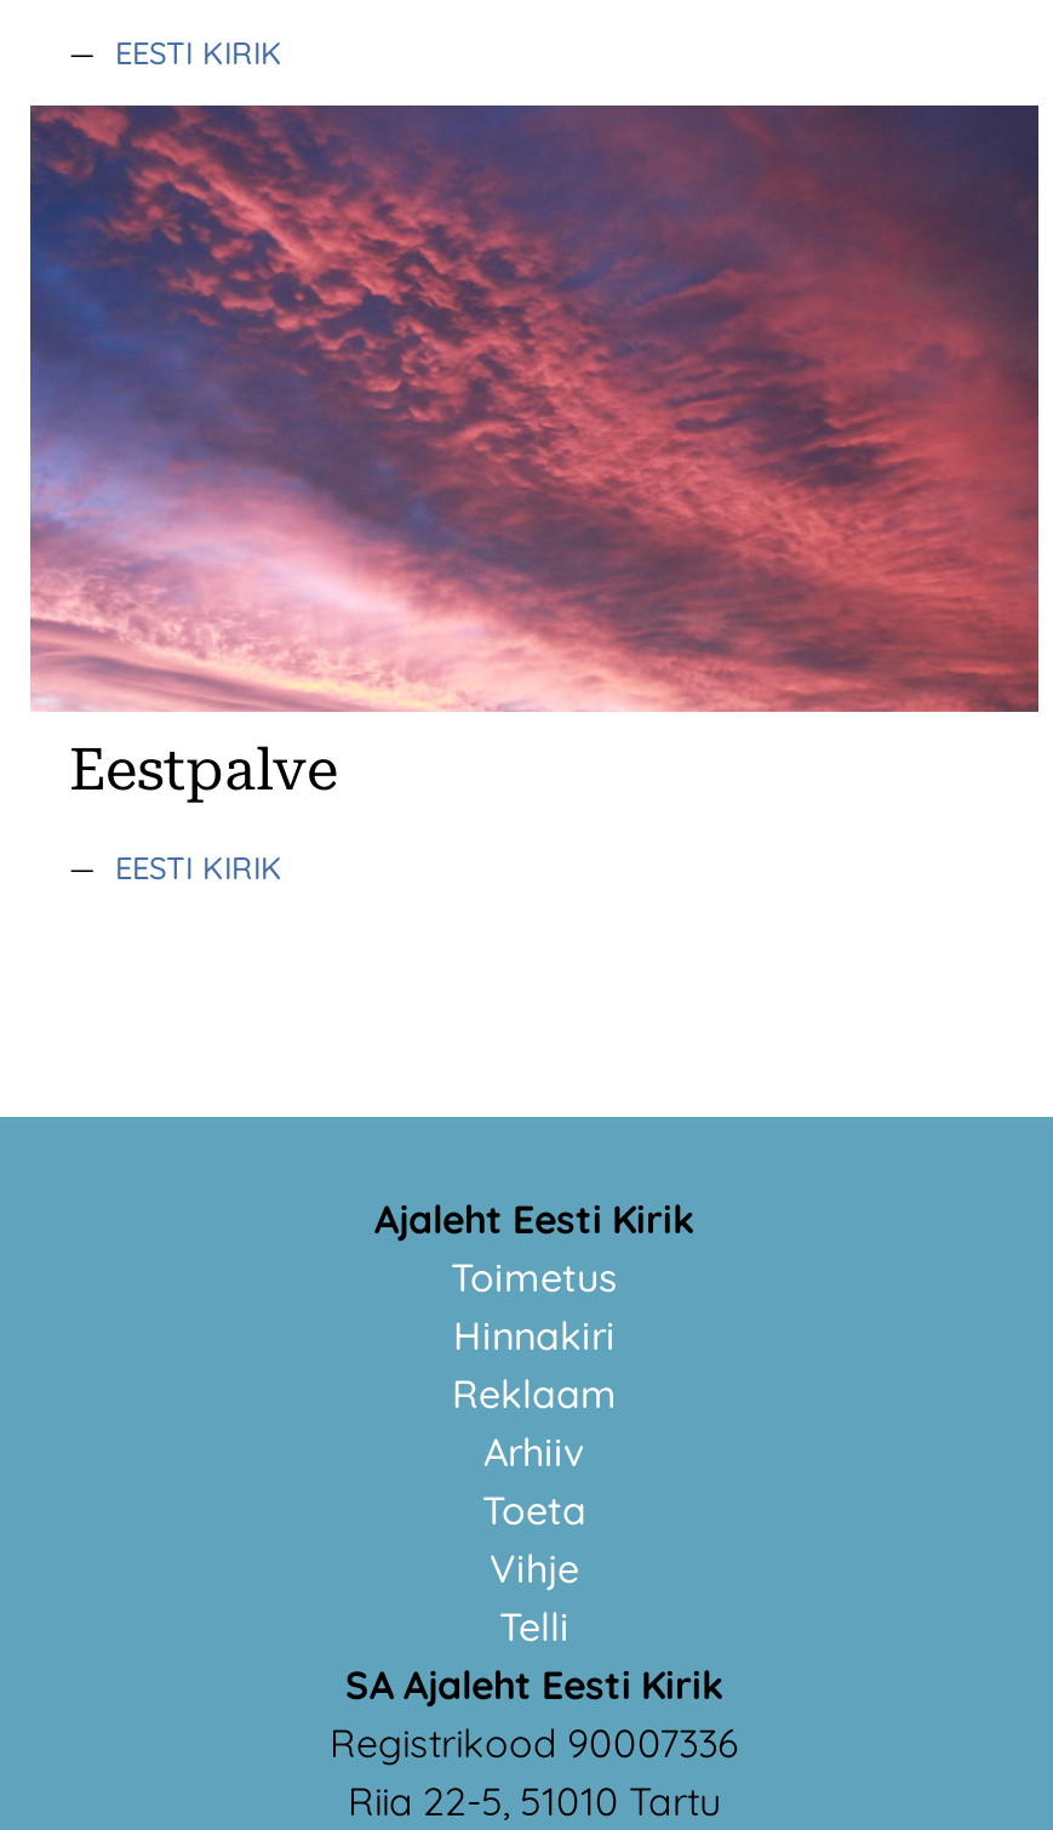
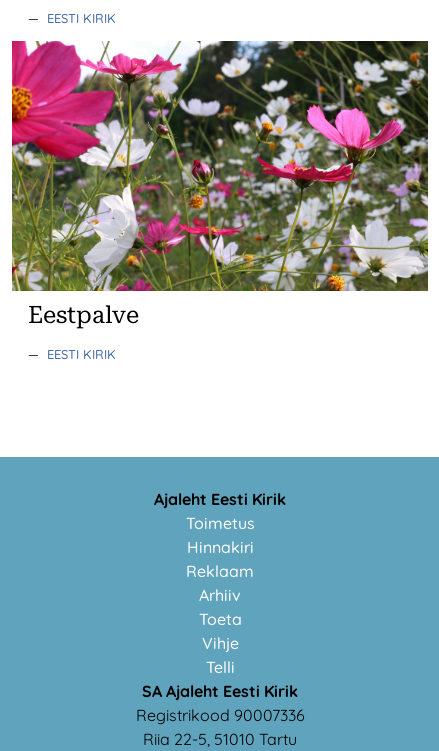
- [image]
+ [image]
